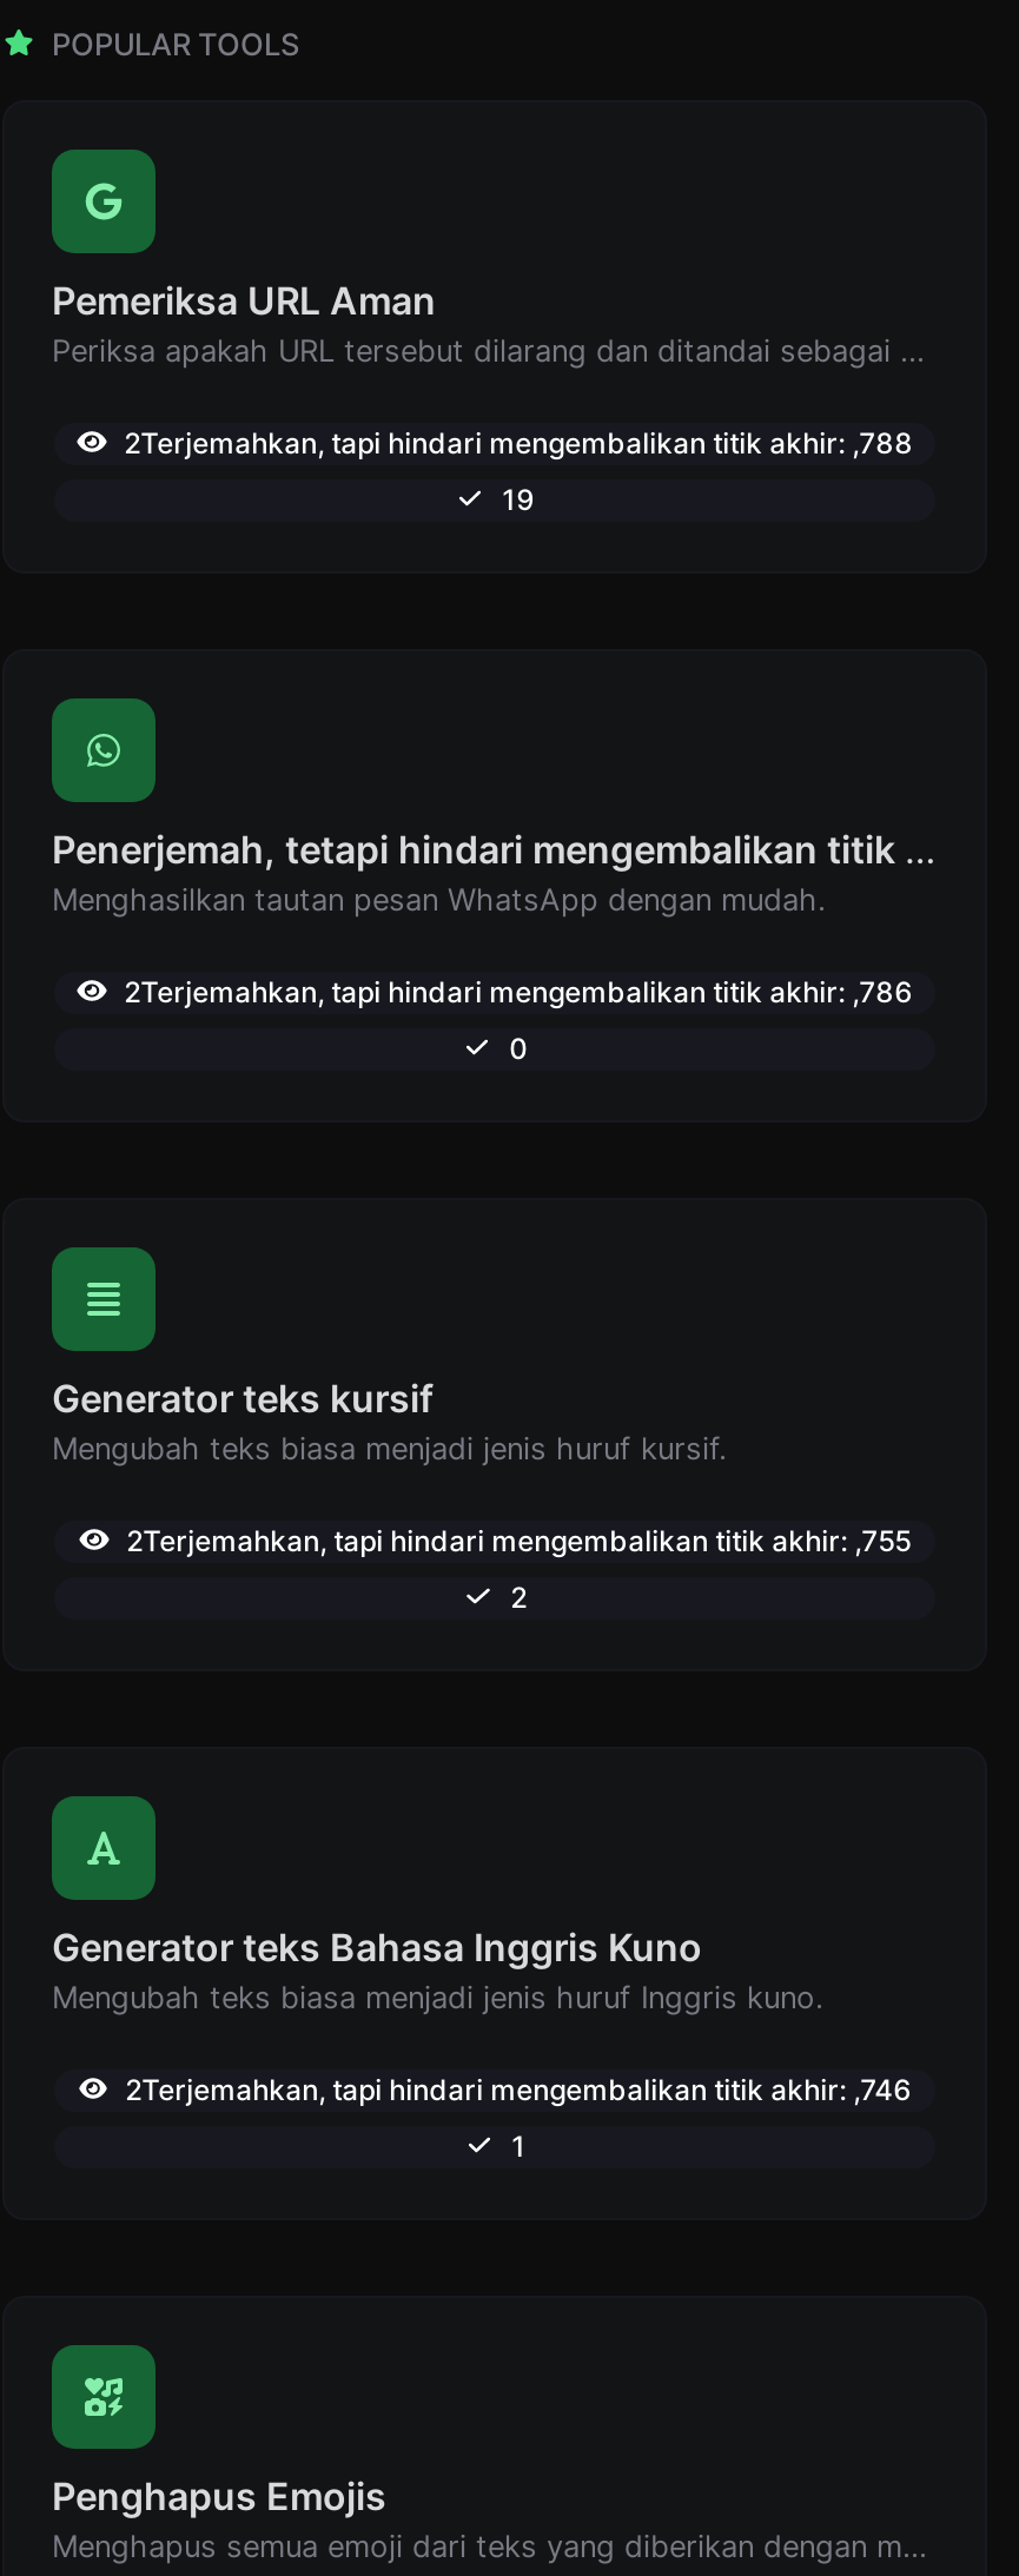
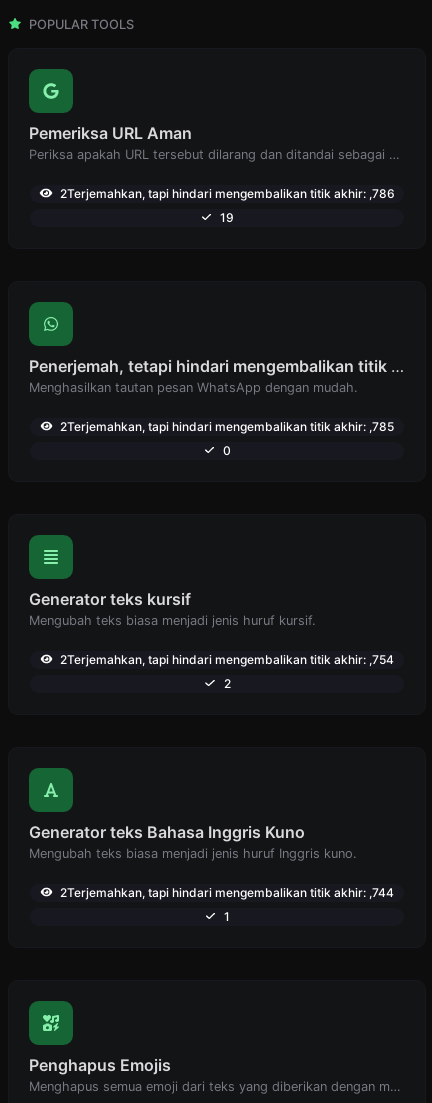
- 2Terjemahkan, tapi hindari mengembalikan titik akhir: ,788

+ 2Terjemahkan, tapi hindari mengembalikan titik akhir: ,785

moved up: 2Terjemahkan, tapi hindari mengembalikan titik akhir: ,786

- 2Terjemahkan, tapi hindari mengembalikan titik akhir: ,755
+ 2Terjemahkan, tapi hindari mengembalikan titik akhir: ,754

- 2Terjemahkan, tapi hindari mengembalikan titik akhir: ,746
+ 2Terjemahkan, tapi hindari mengembalikan titik akhir: ,744
